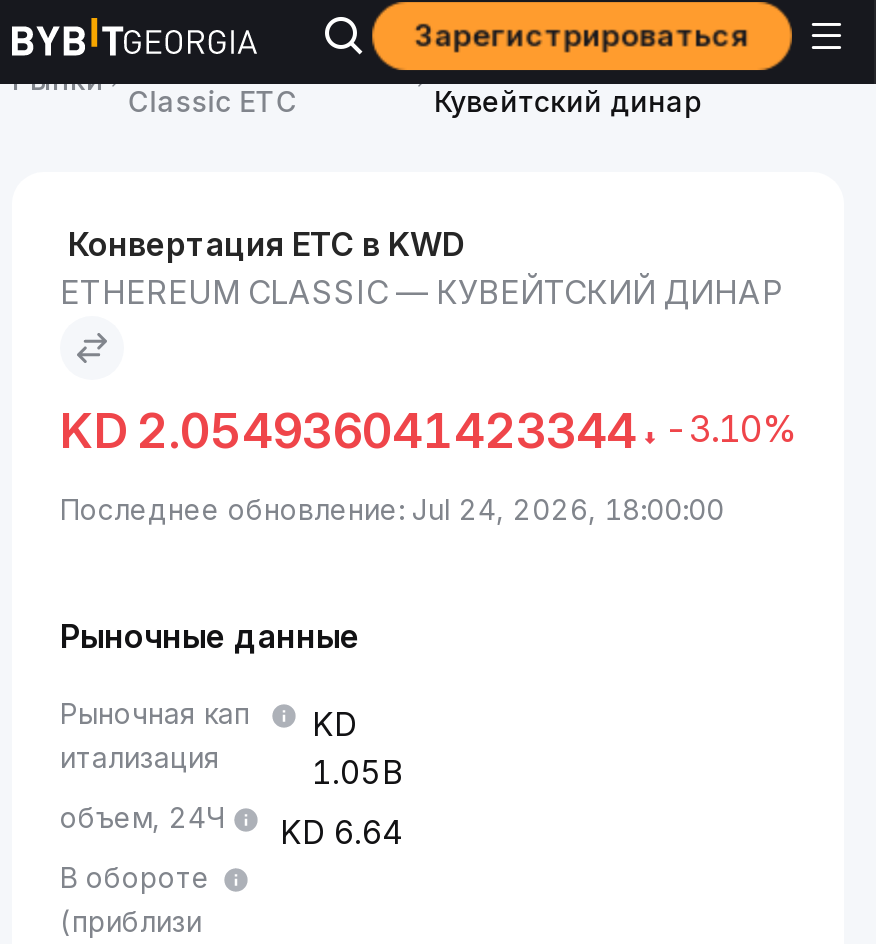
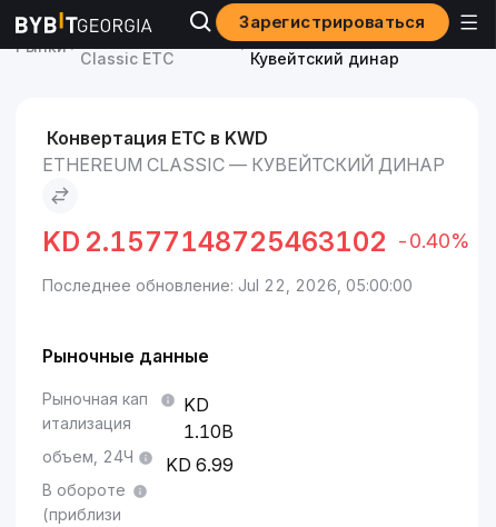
- KD 2.054936041423344
- -3.10%
+ KD 2.1577148725463102 -0.40%

- Последнее обновление: Jul 24, 2026, 18:00:00
+ Последнее обновление: Jul 22, 2026, 05:00:00

- 1.05B
+ 1.10B

- 6.64
+ 6.99
